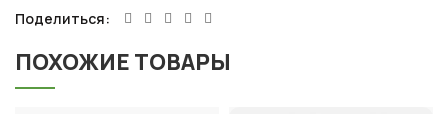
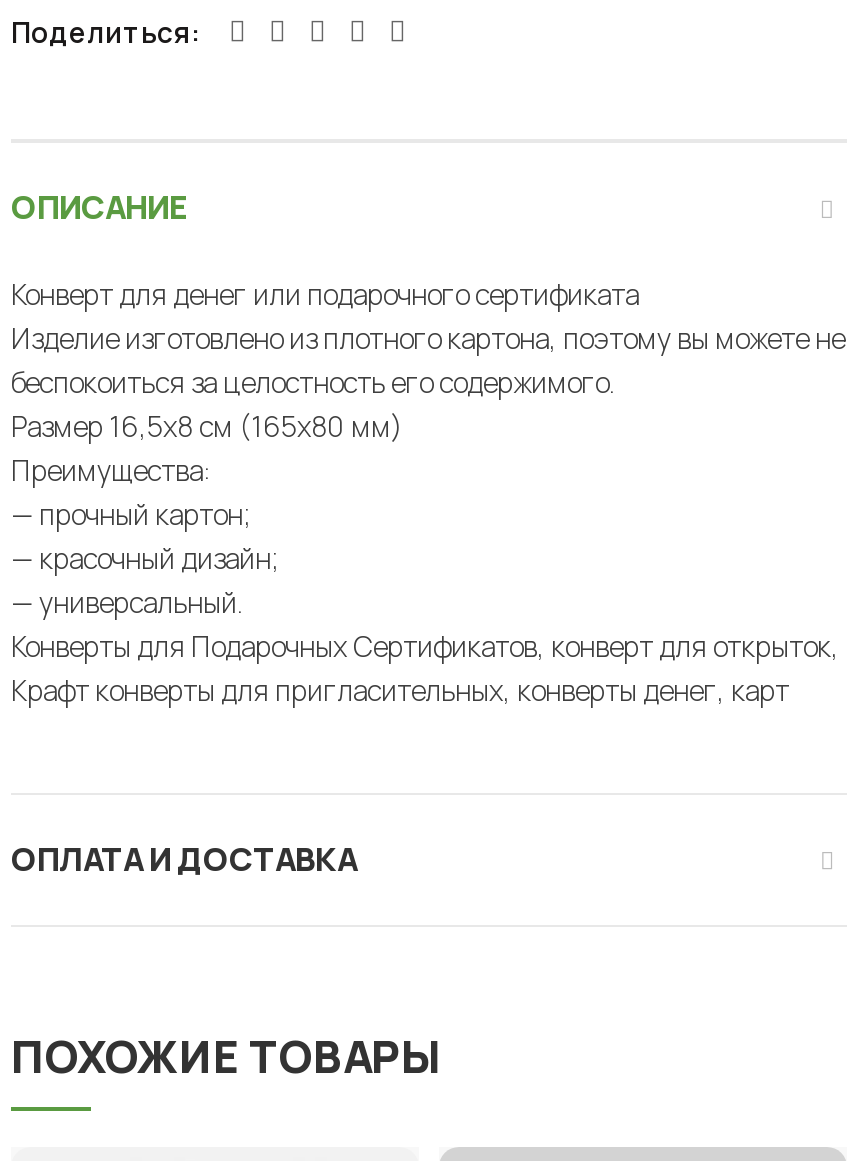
+ ОПИСАНИЕ
+ Конверт для денег или подарочного сертификата
+ Изделие изготовлено из плотного картона, поэтому вы можете не
+ беспокоиться за целостность его содержимого.
+ Размер 16,5х8 см (165х80 мм)
+ Преимущества:
+ — прочный картон;
+ — красочный дизайн;
+ — универсальный.
+ Конверты для Подарочных Сертификатов, конверт для открыток,
+ Крафт конверты для пригласительных, конверты денег, карт

+ ОПЛАТА И ДОСТАВКА
